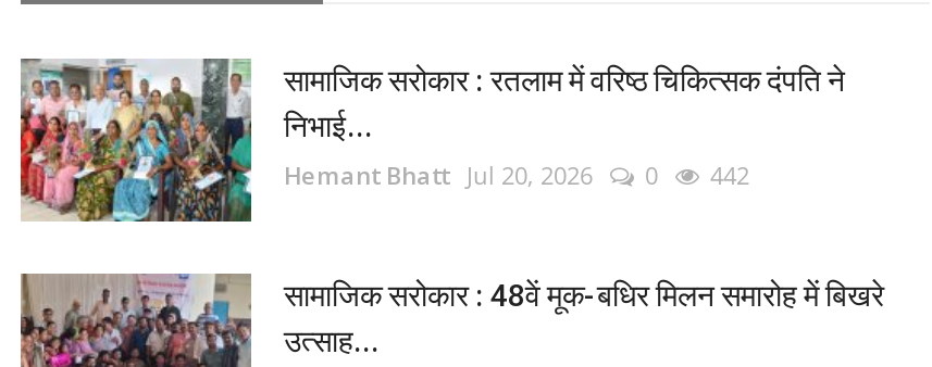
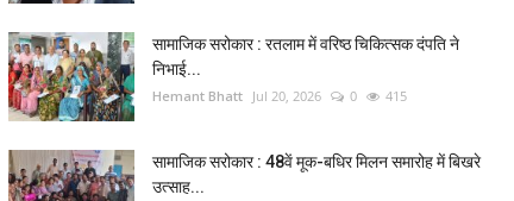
- Hemant Bhatt Jul 20, 2026 0 442
+ Hemant Bhatt Jul 20, 2026 0 415
